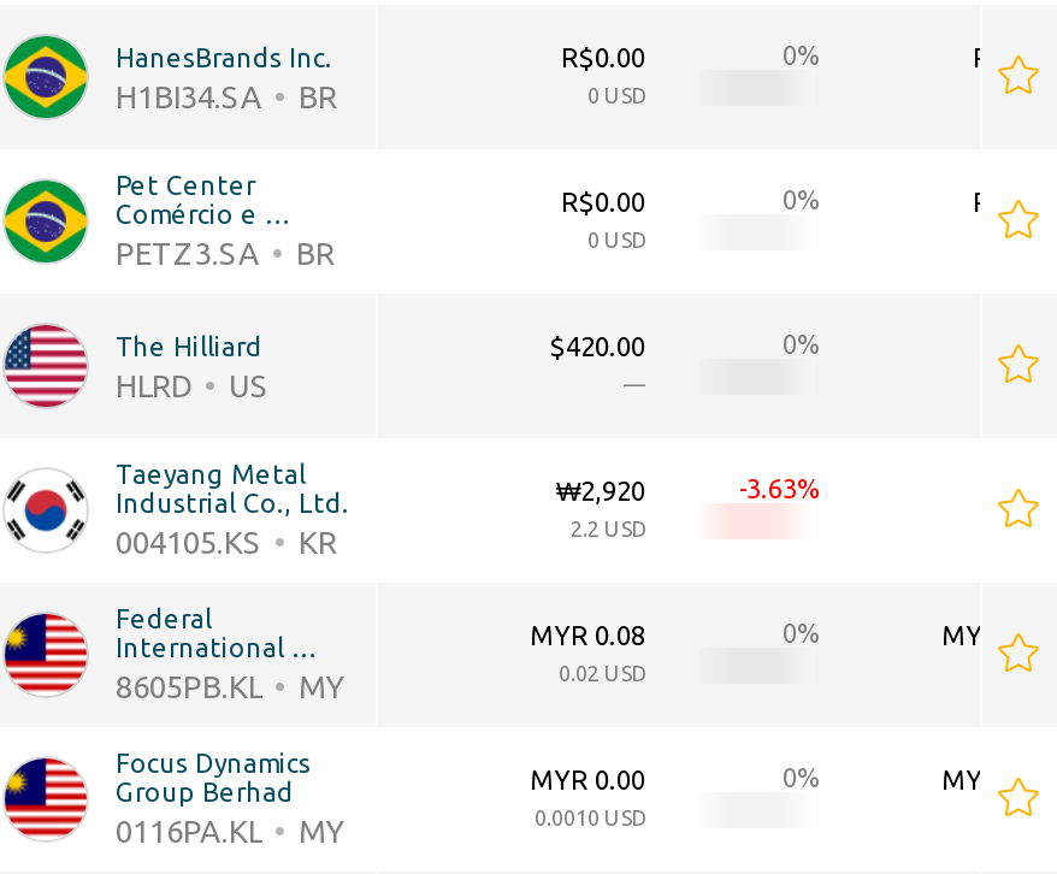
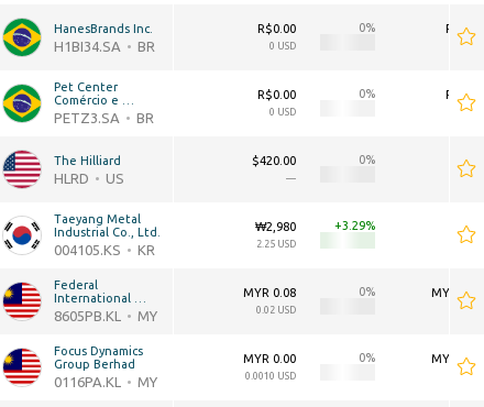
- ₩2,920
+ ₩2,980

- -3.63
+ +3.29

- 2.2 USD
+ 2.25 USD
